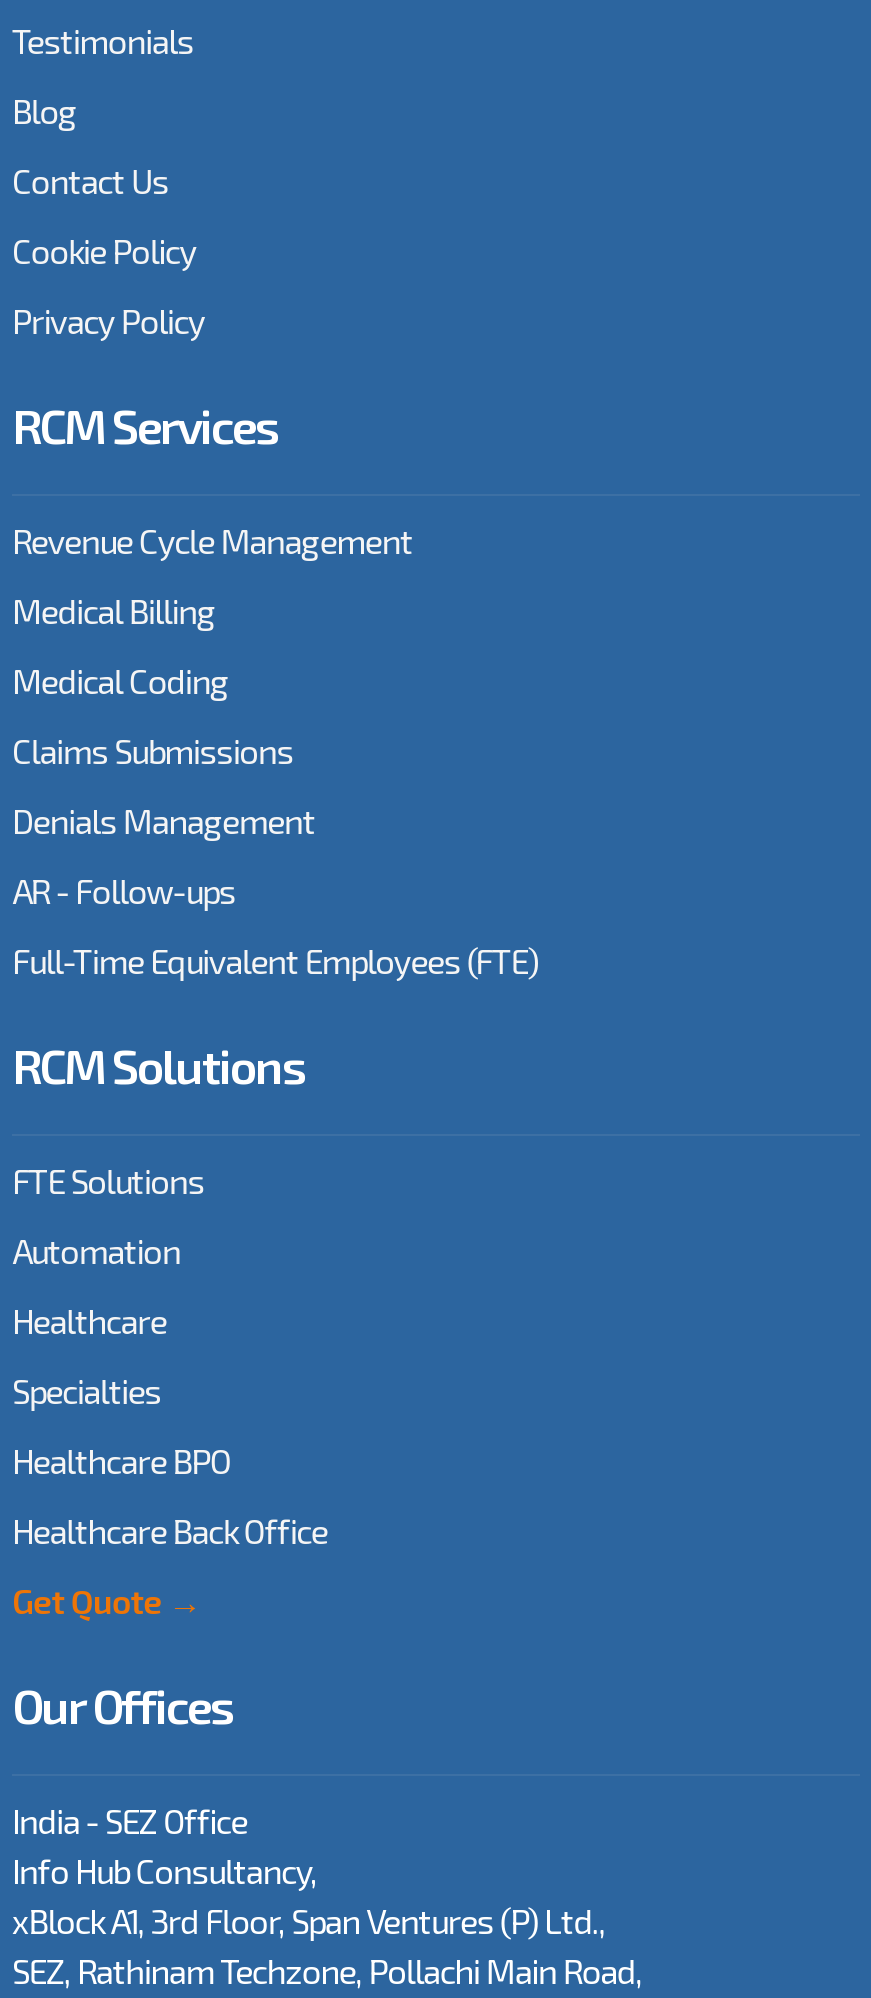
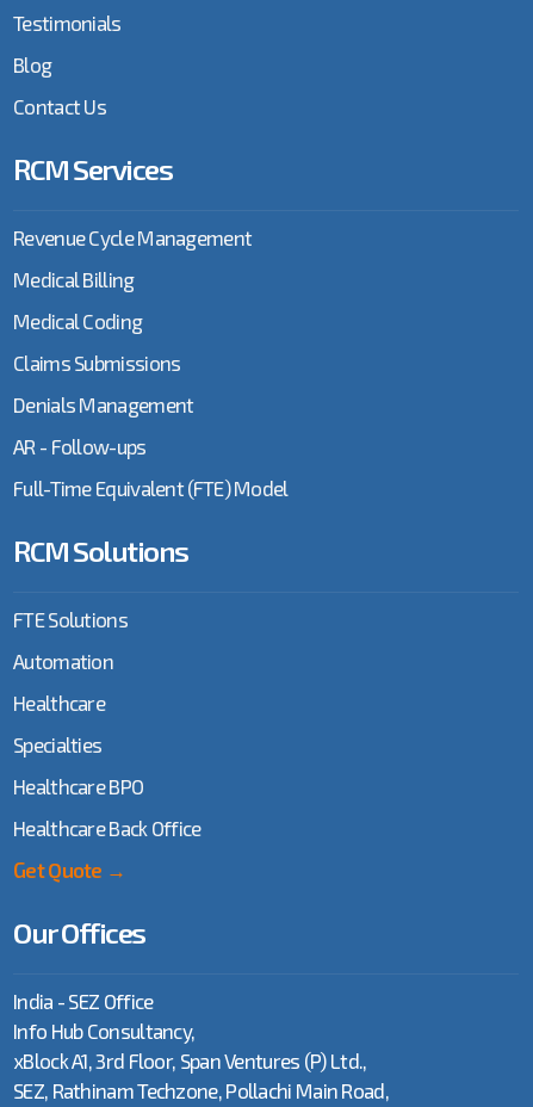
- Cookie Policy
- Privacy Policy

- Full-Time Equivalent Employees (FTE)
+ Full-Time Equivalent (FTE) Model
